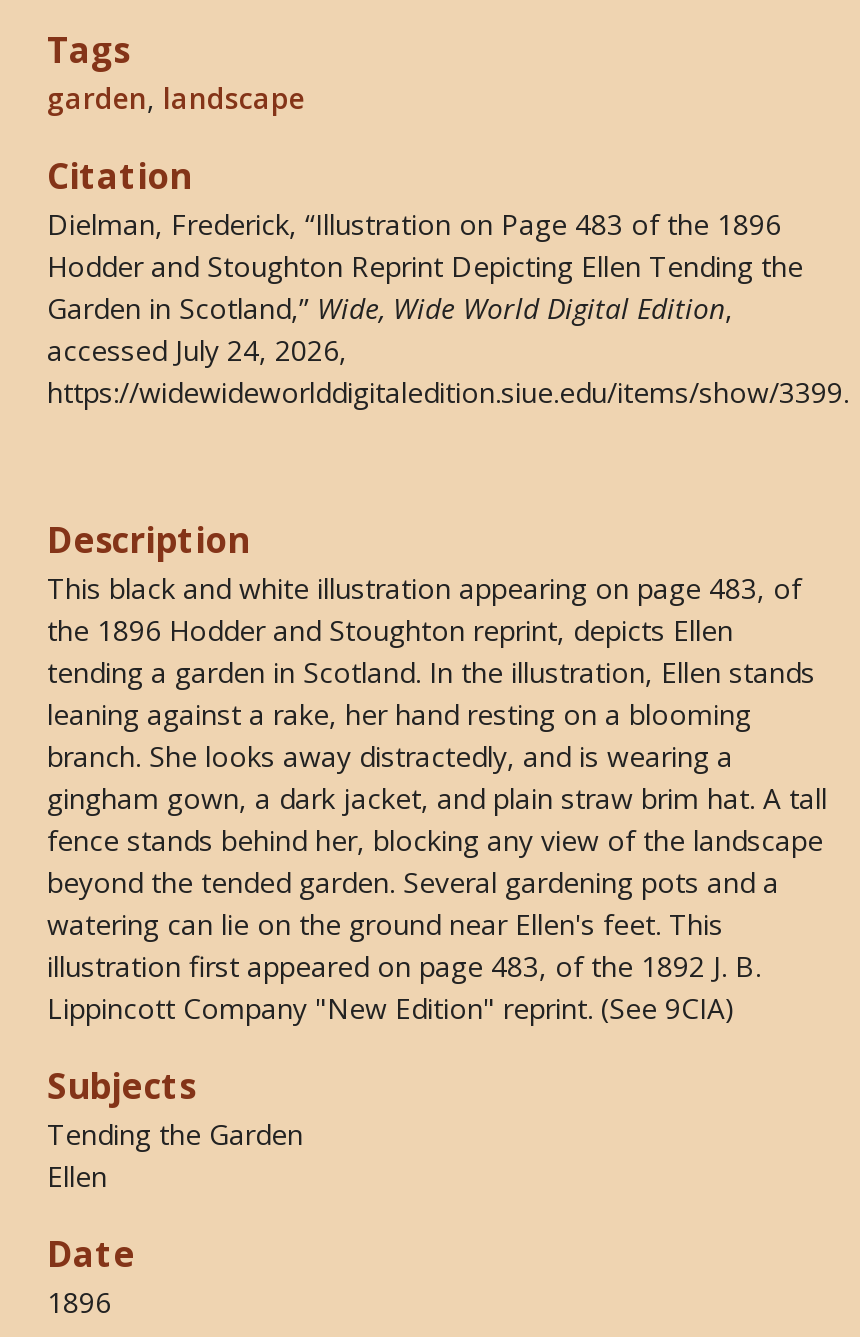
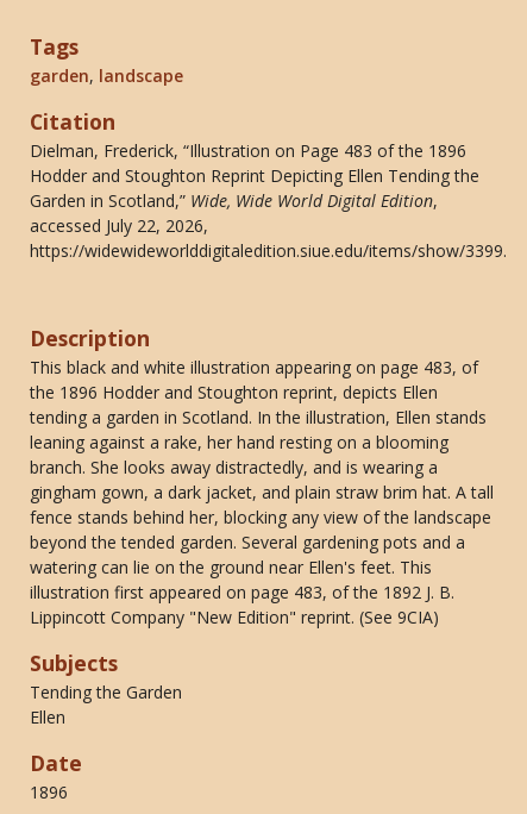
- accessed July 24, 2026,
+ accessed July 22, 2026,
